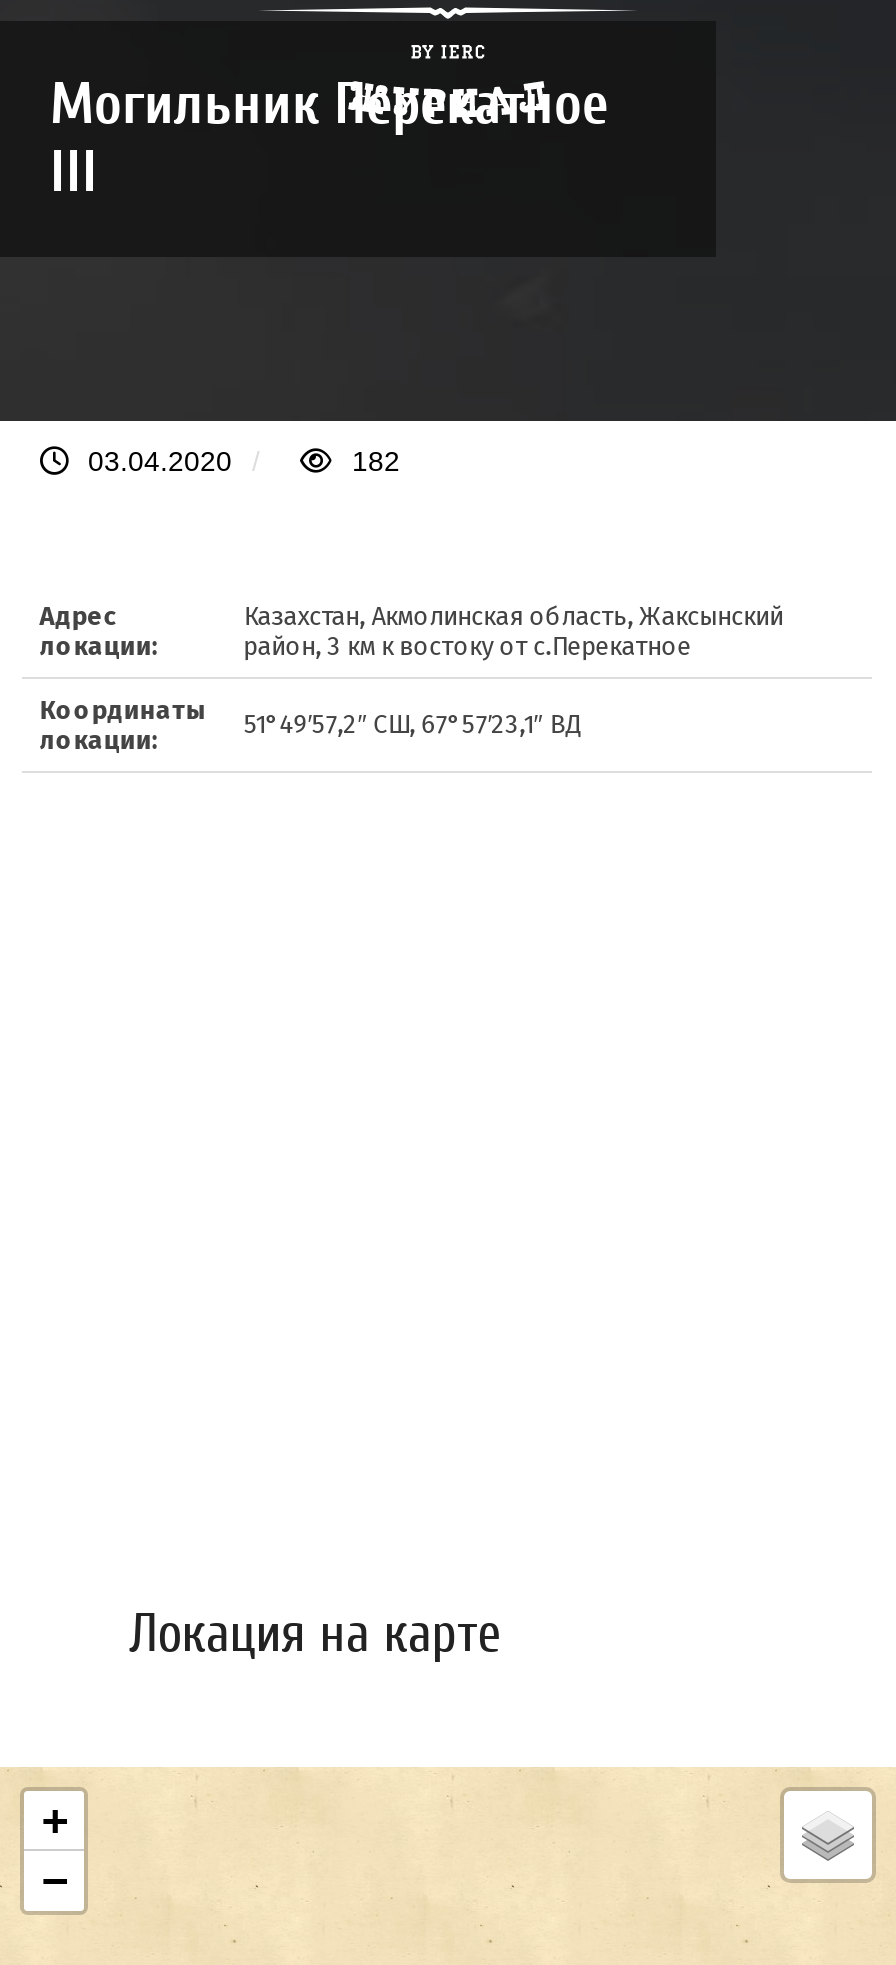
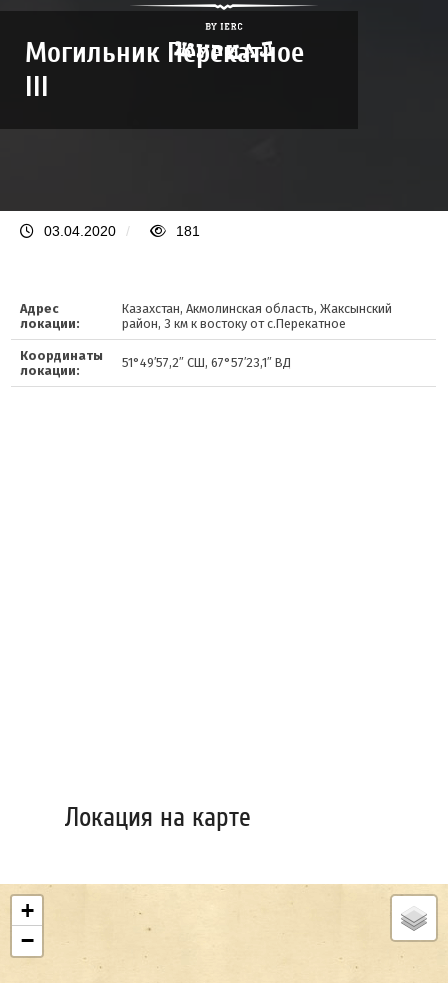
- 182
+ 181
